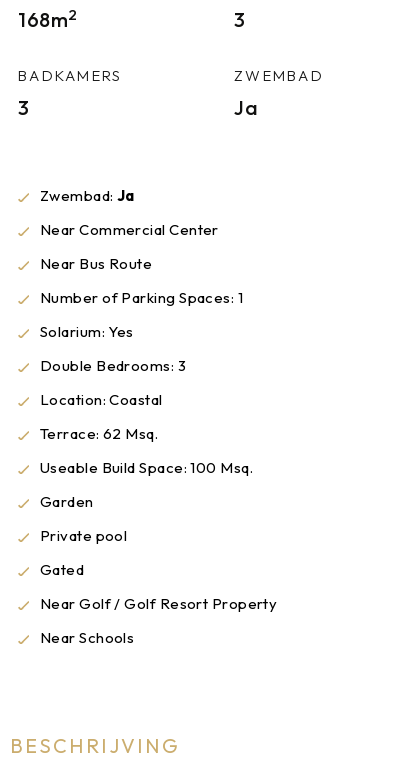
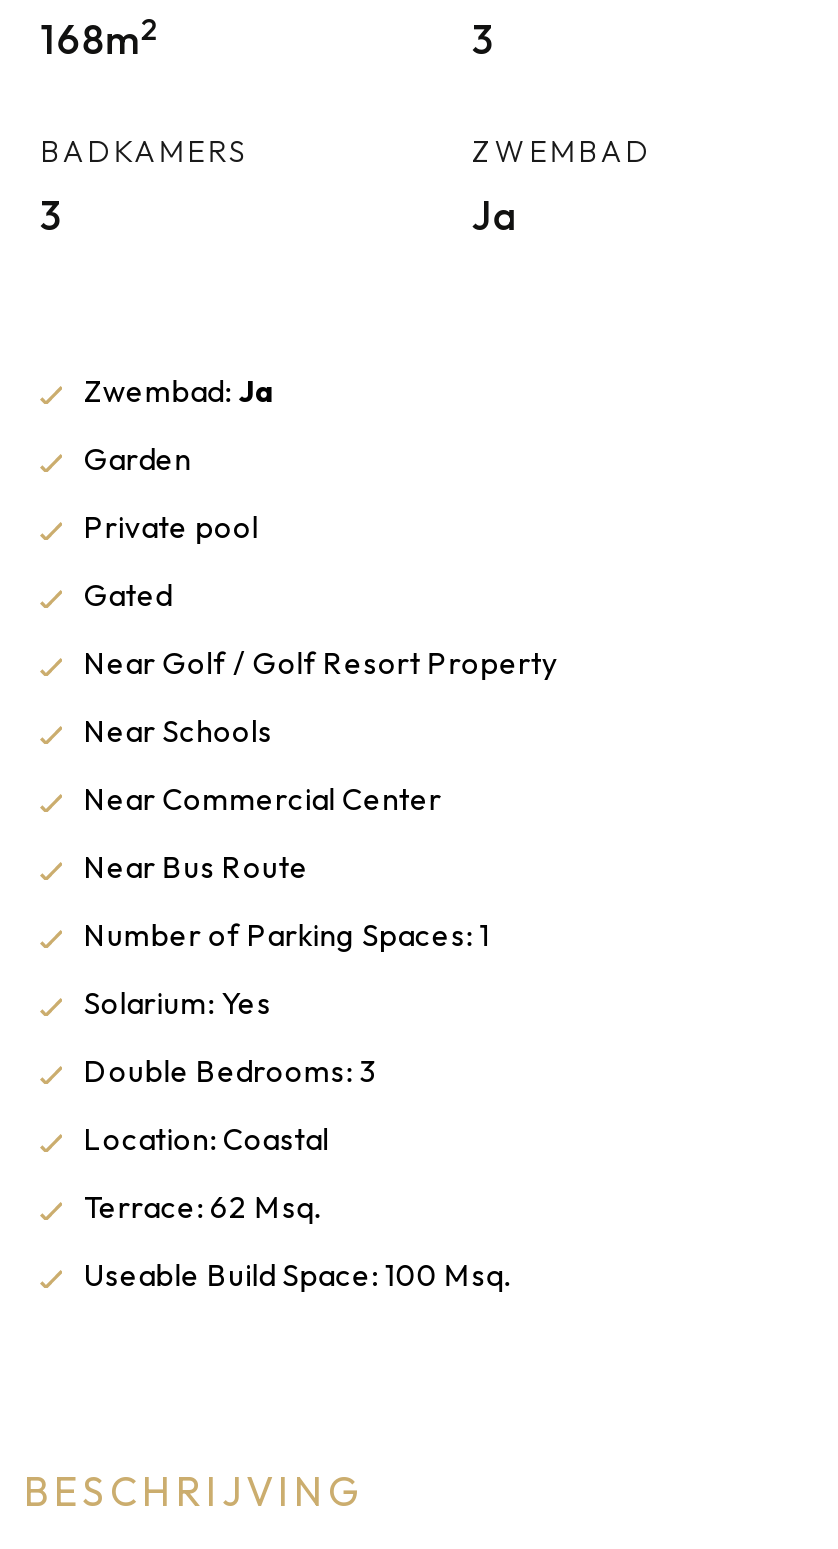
moved down: Near Commercial Center | Near Bus Route | Number of Parking Spaces: 1 | Solarium: Yes | Double Bedrooms: 3 | Location: Coastal | Terrace: 62 Msq. | Useable Build Space: 100 Msq.

moved up: Garden | Private pool | Gated | Near Golf / Golf Resort Property | Near Schools
